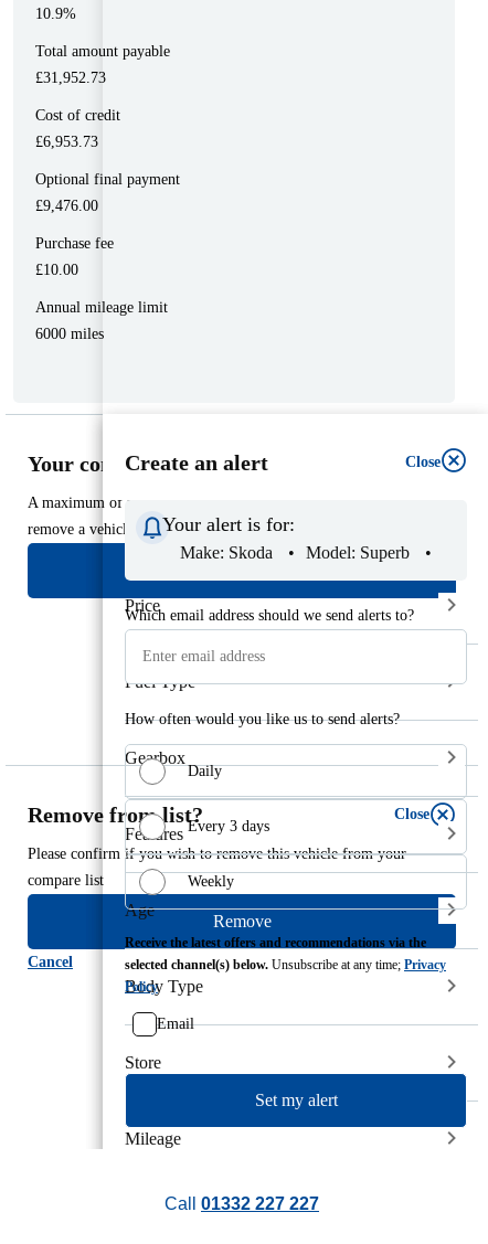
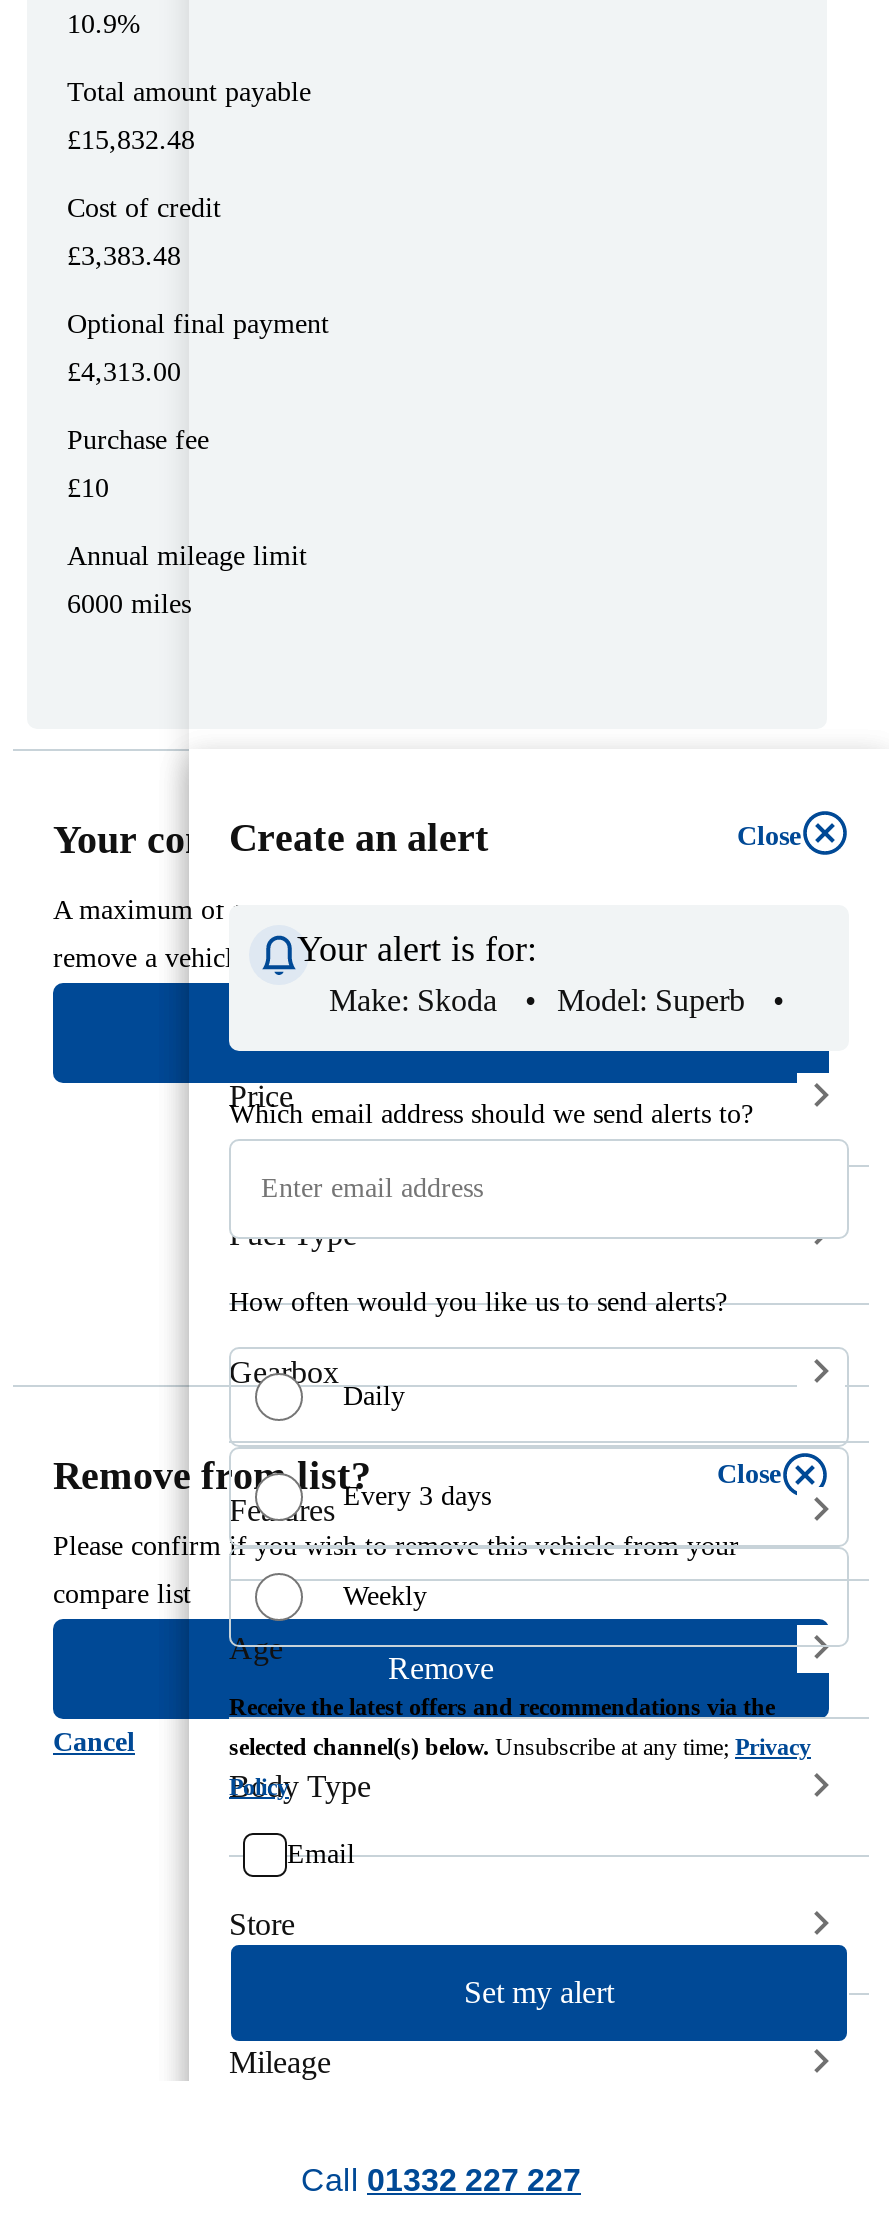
- £31,952.73
+ £15,832.48

- £6,953.73
+ £3,383.48

- £9,476.00
+ £4,313.00

- £10.00
+ £10
